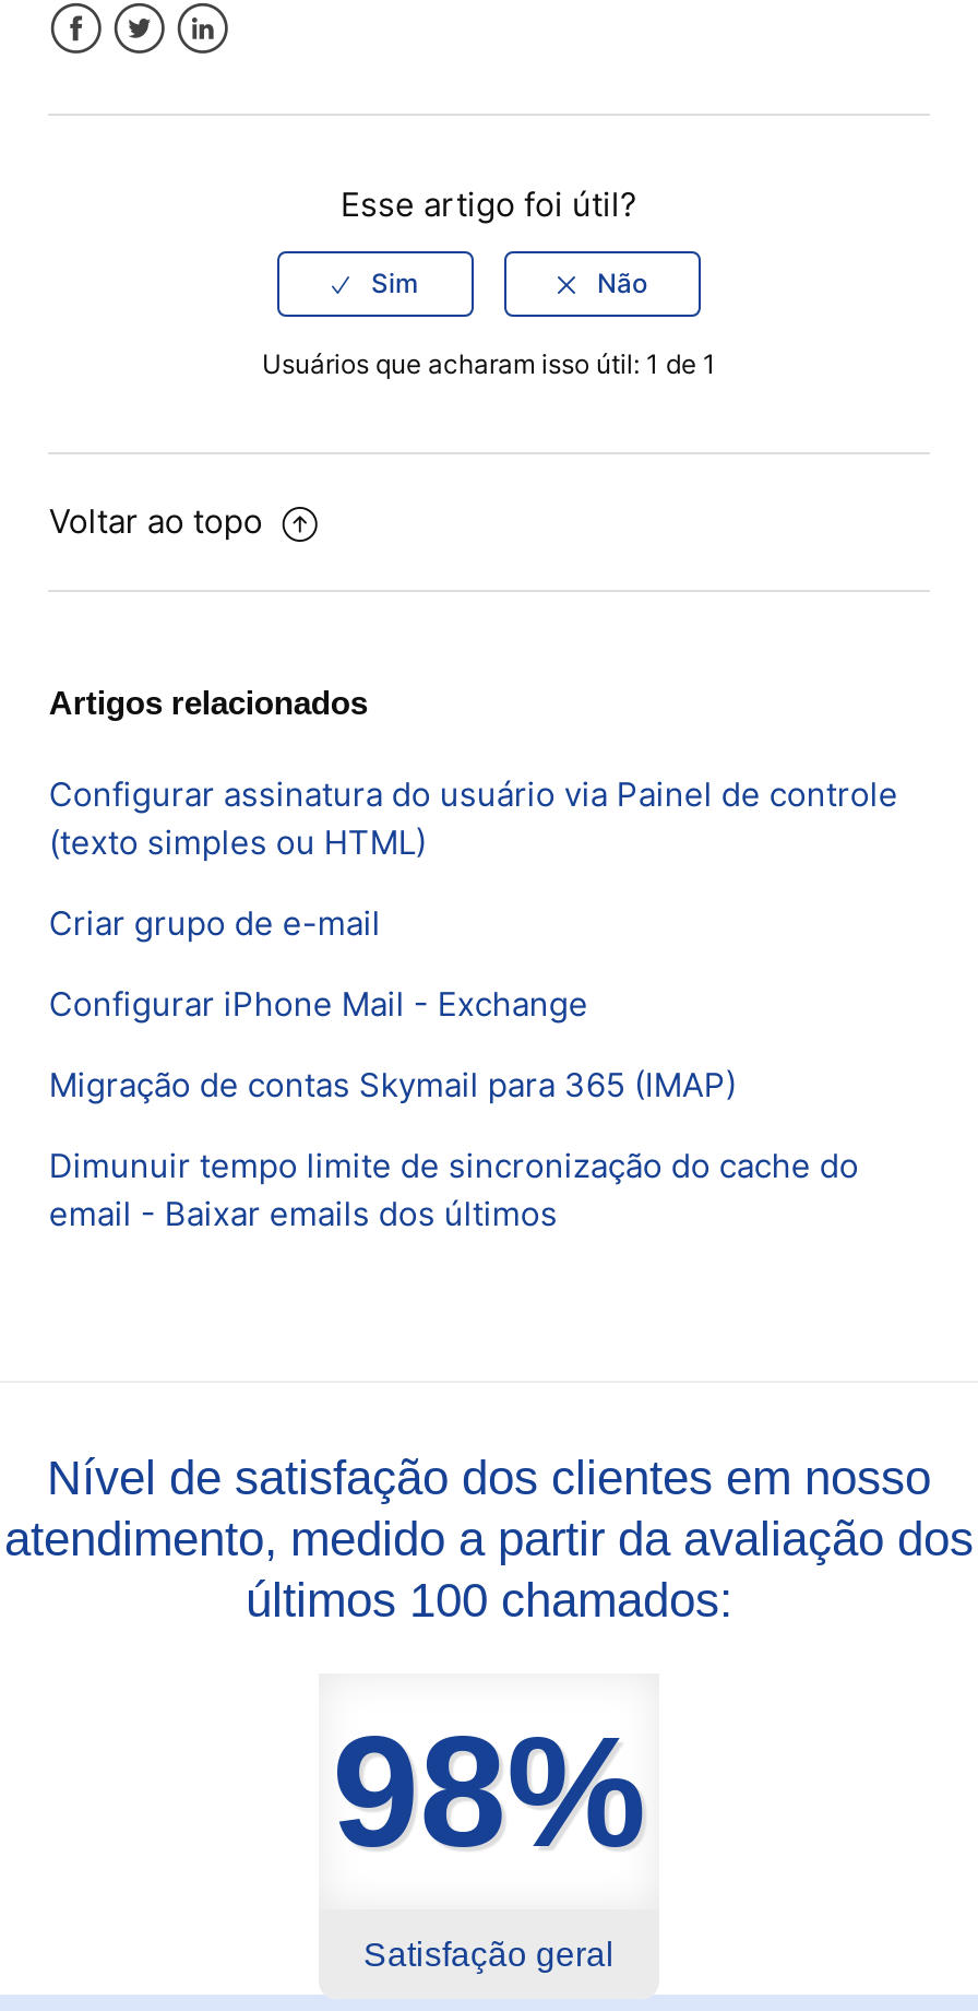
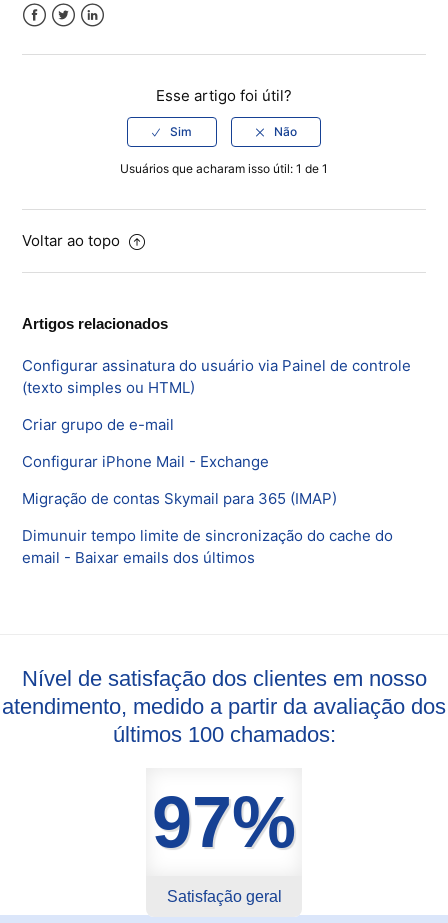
- 98%
+ 97%
